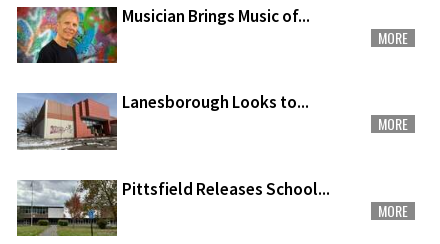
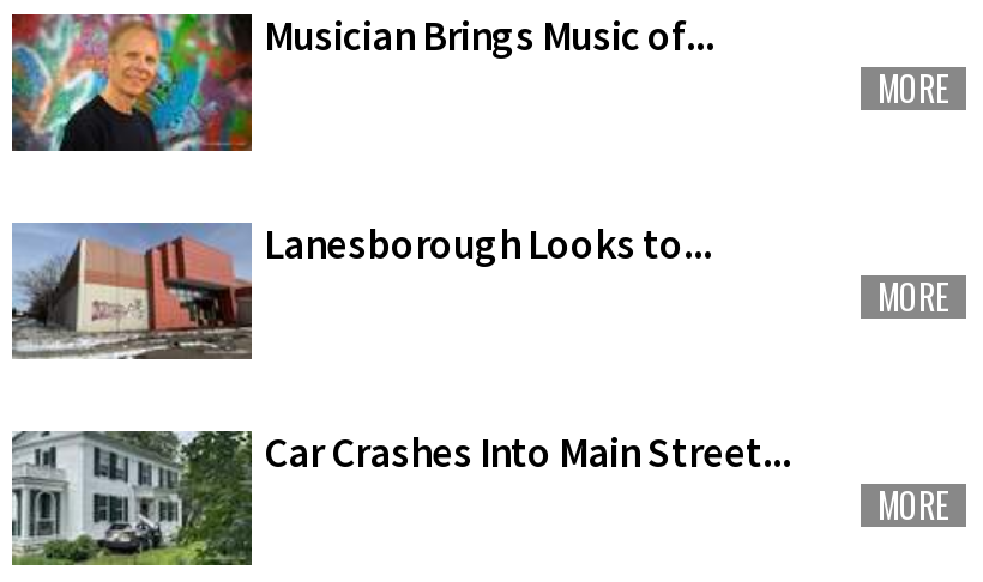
- [image]
- Pittsfield Releases School...
+ [image]
+ Car Crashes Into Main Street...
